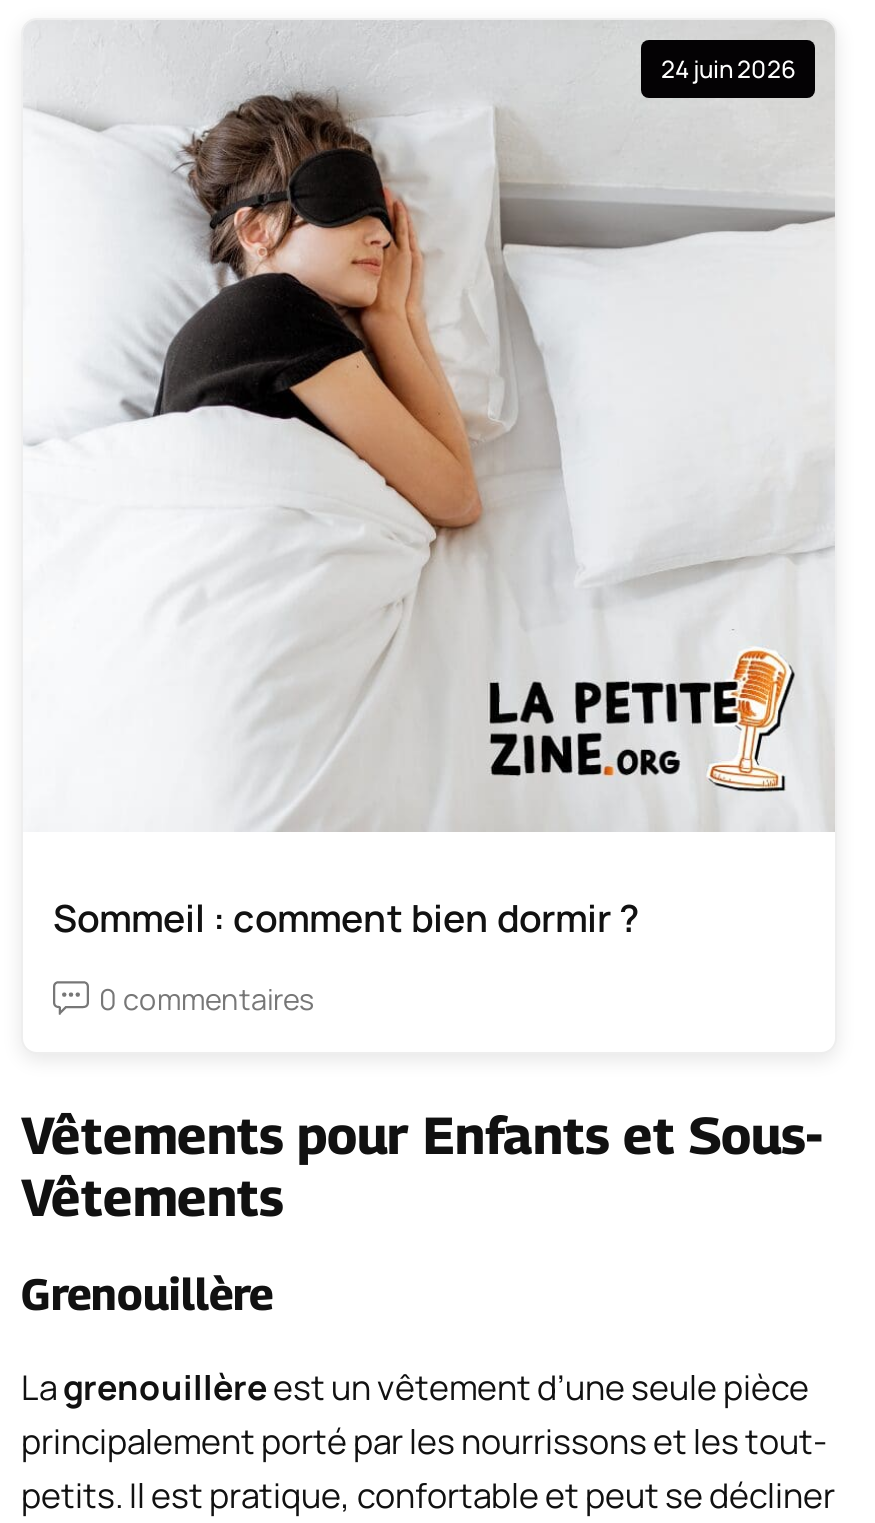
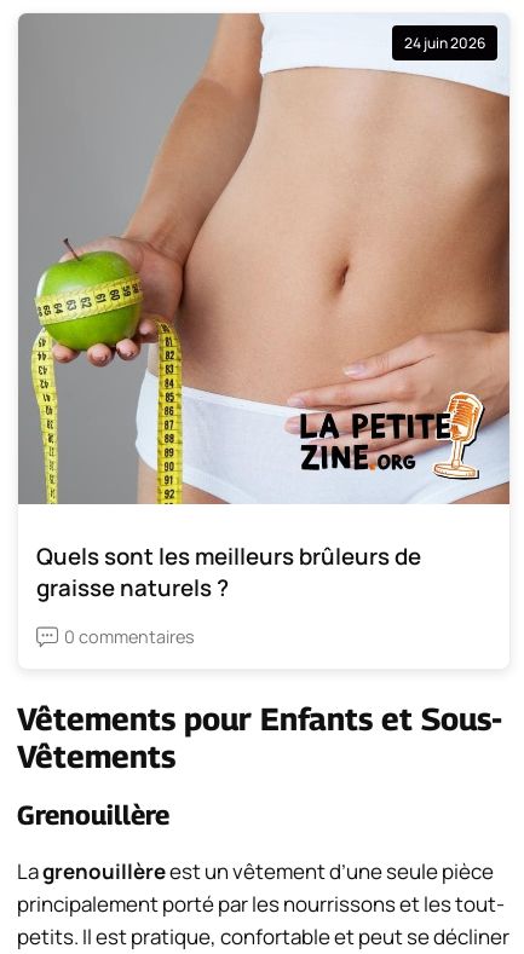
- [image]
- Sommeil : comment bien dormir ?
+ [image]
+ Quels sont les meilleurs brûleurs de
+ graisse naturels ?
